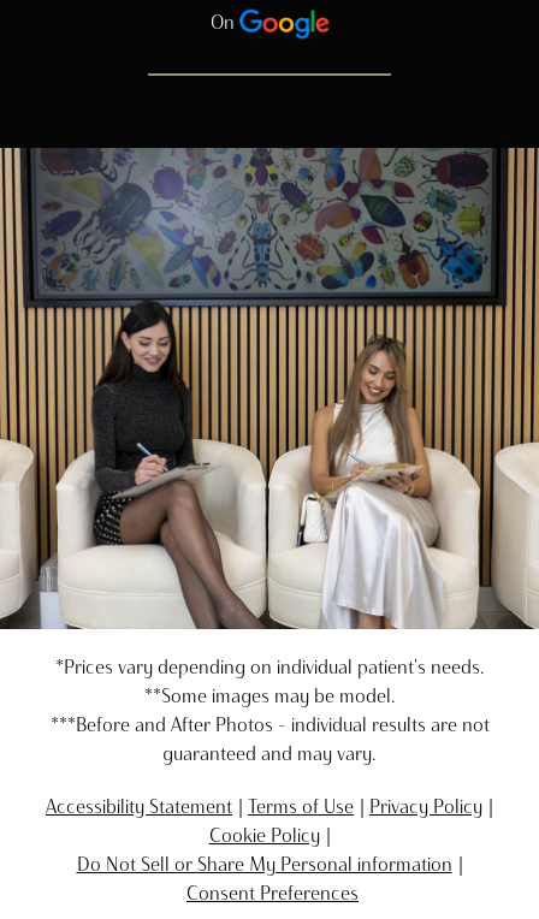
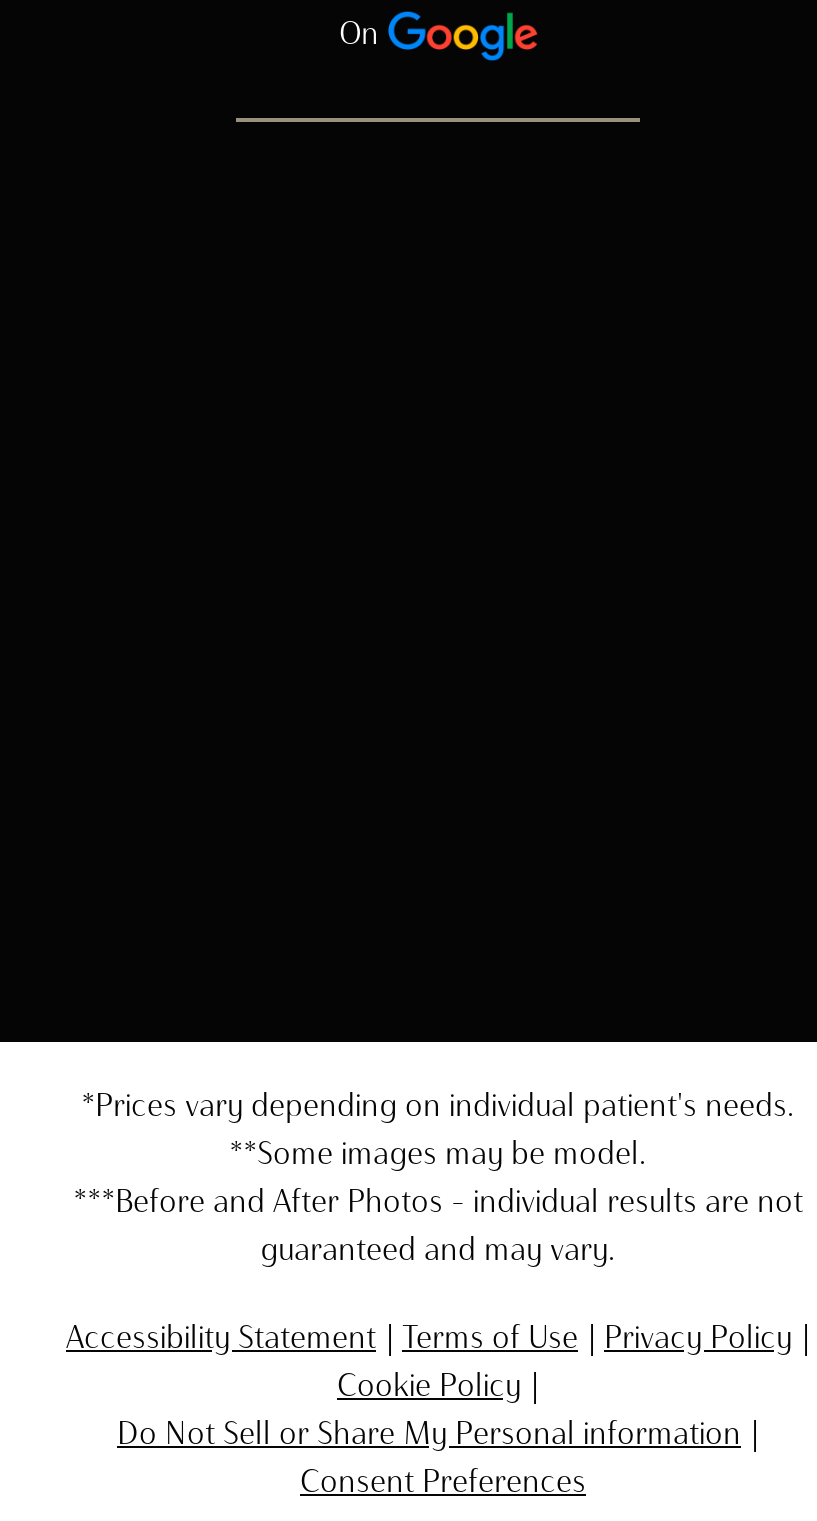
- [image]
